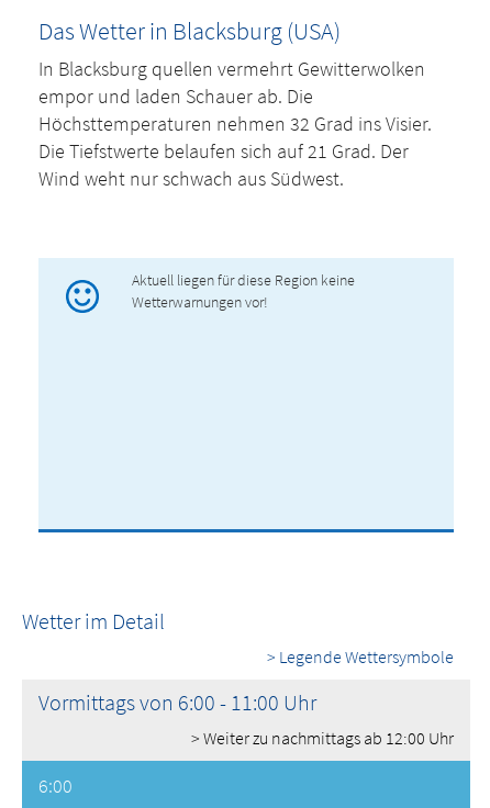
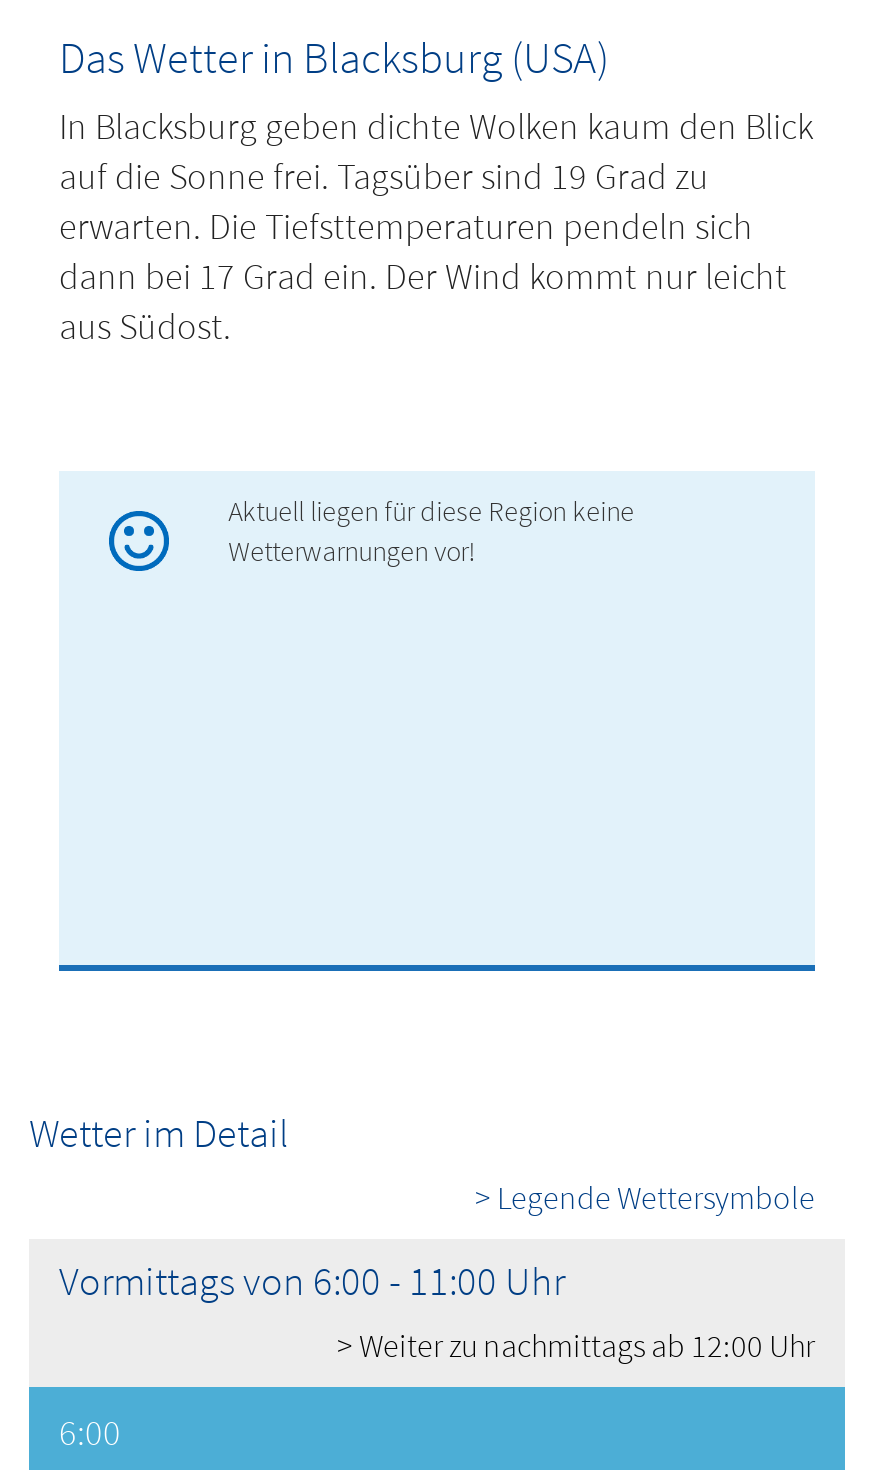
- In Blacksburg quellen vermehrt Gewitterwolken
- empor und laden Schauer ab. Die
- Höchsttemperaturen nehmen 32 Grad ins Visier.
- Die Tiefstwerte belaufen sich auf 21 Grad. Der
- Wind weht nur schwach aus Südwest.
+ In Blacksburg geben dichte Wolken kaum den Blick
+ auf die Sonne frei. Tagsüber sind 19 Grad zu
+ erwarten. Die Tiefsttemperaturen pendeln sich
+ dann bei 17 Grad ein. Der Wind kommt nur leicht
+ aus Südost.
